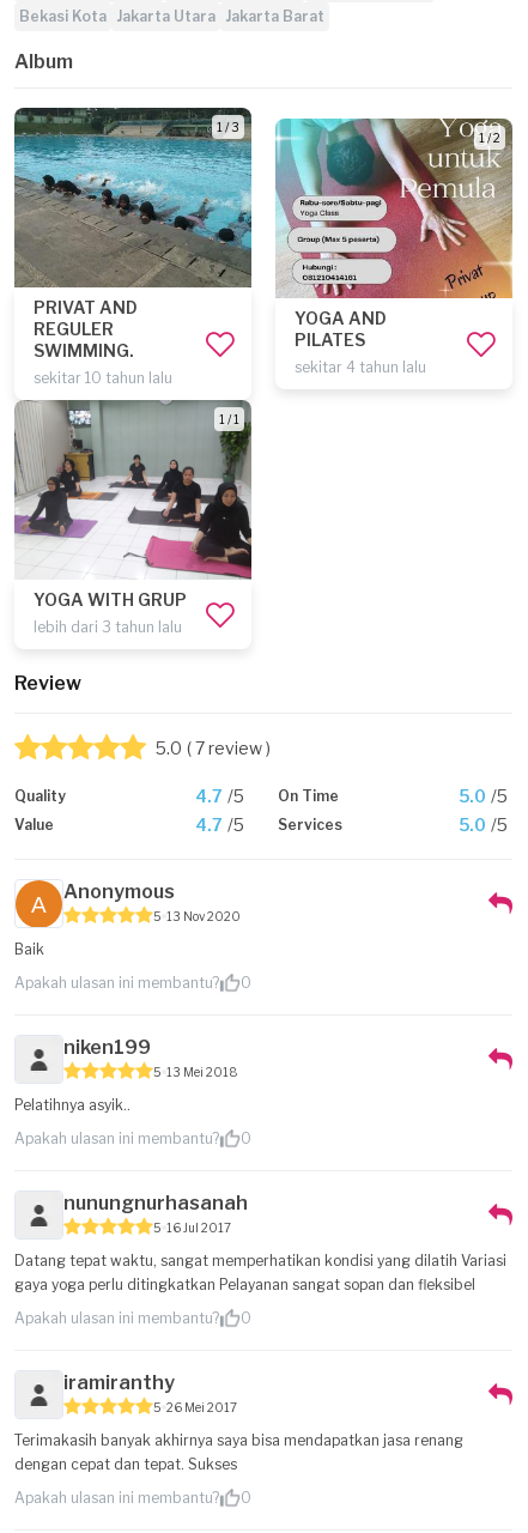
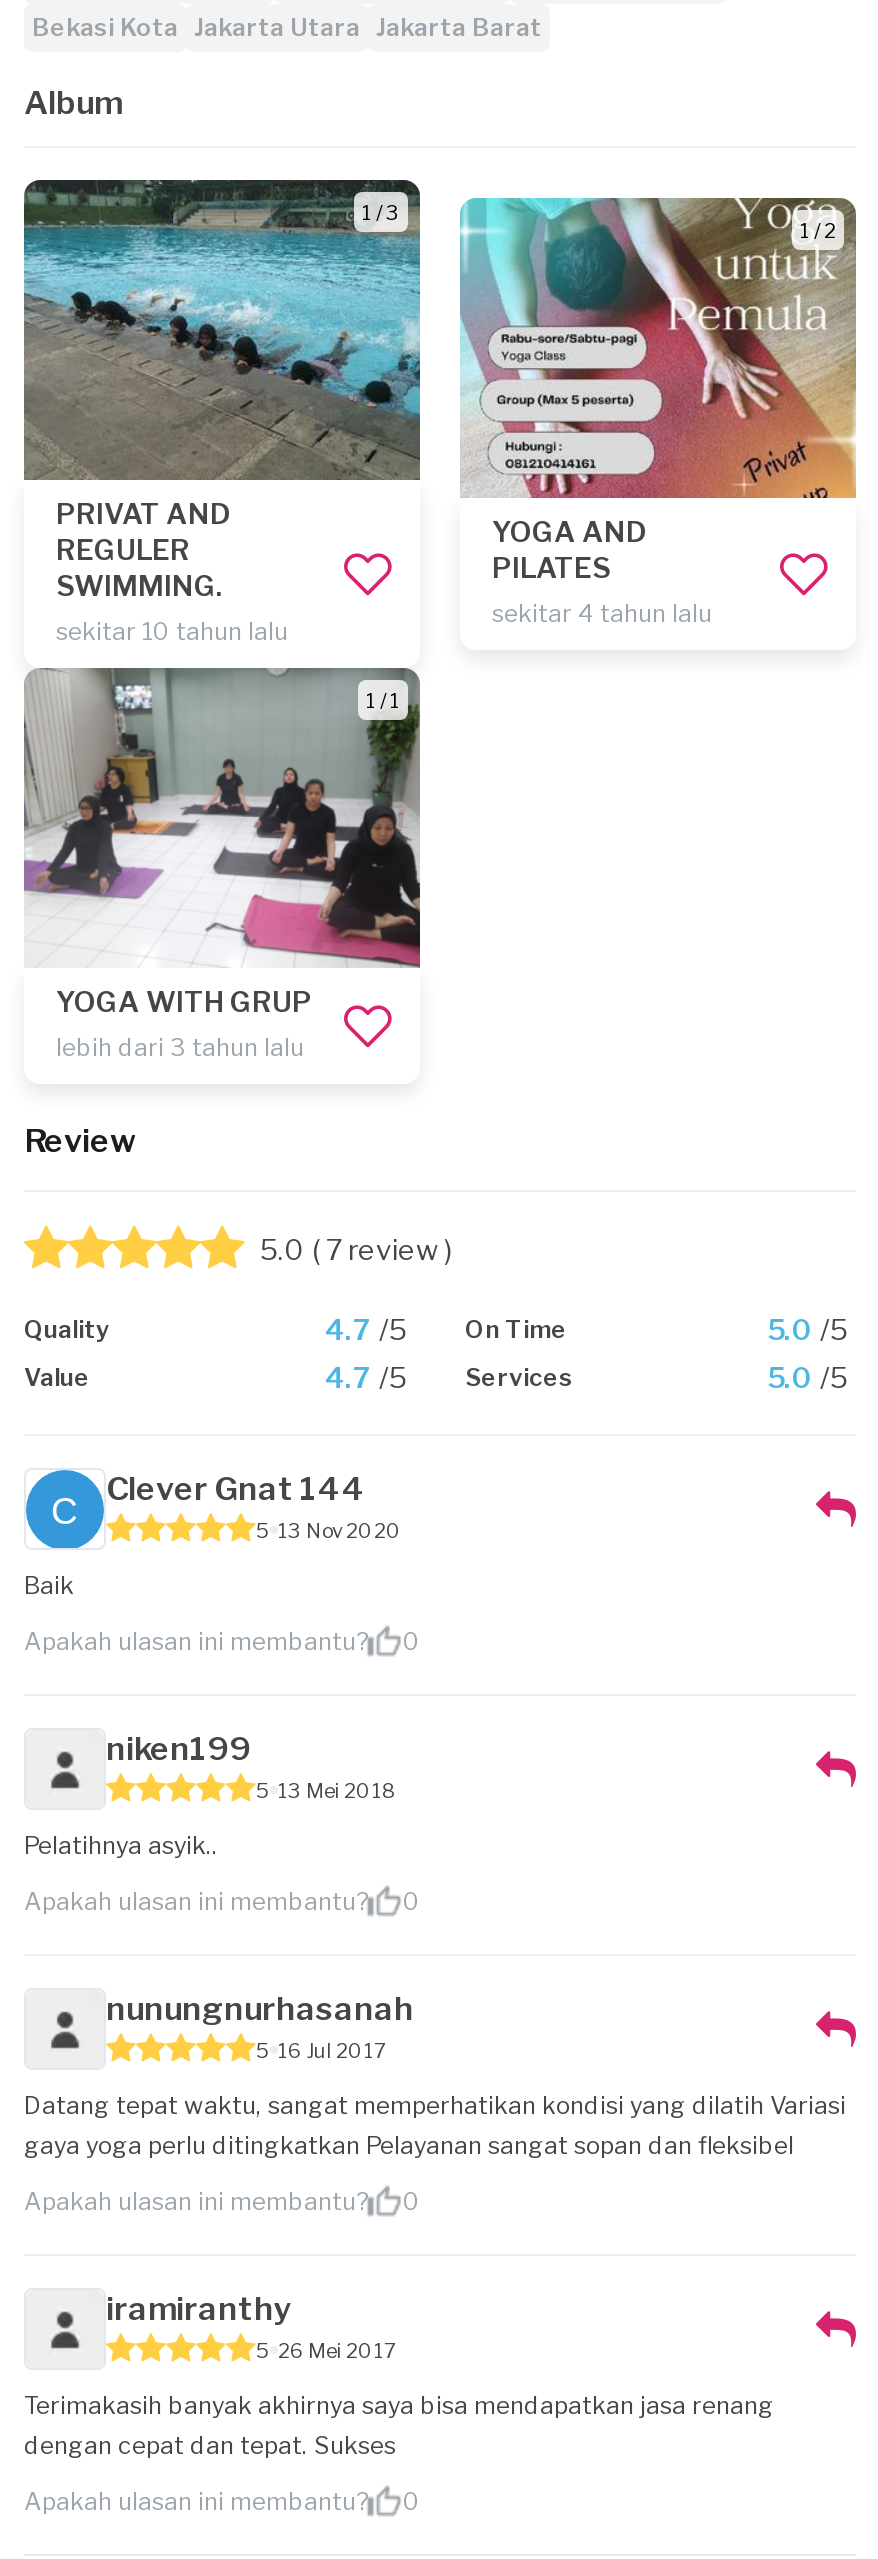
- [image]
- Anonymous
+ [image]
+ Clever Gnat 144
